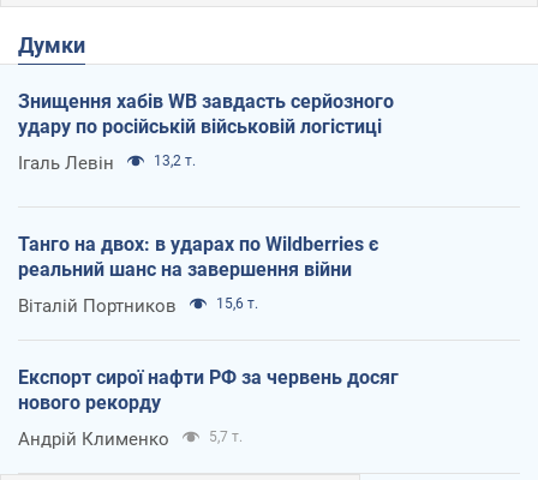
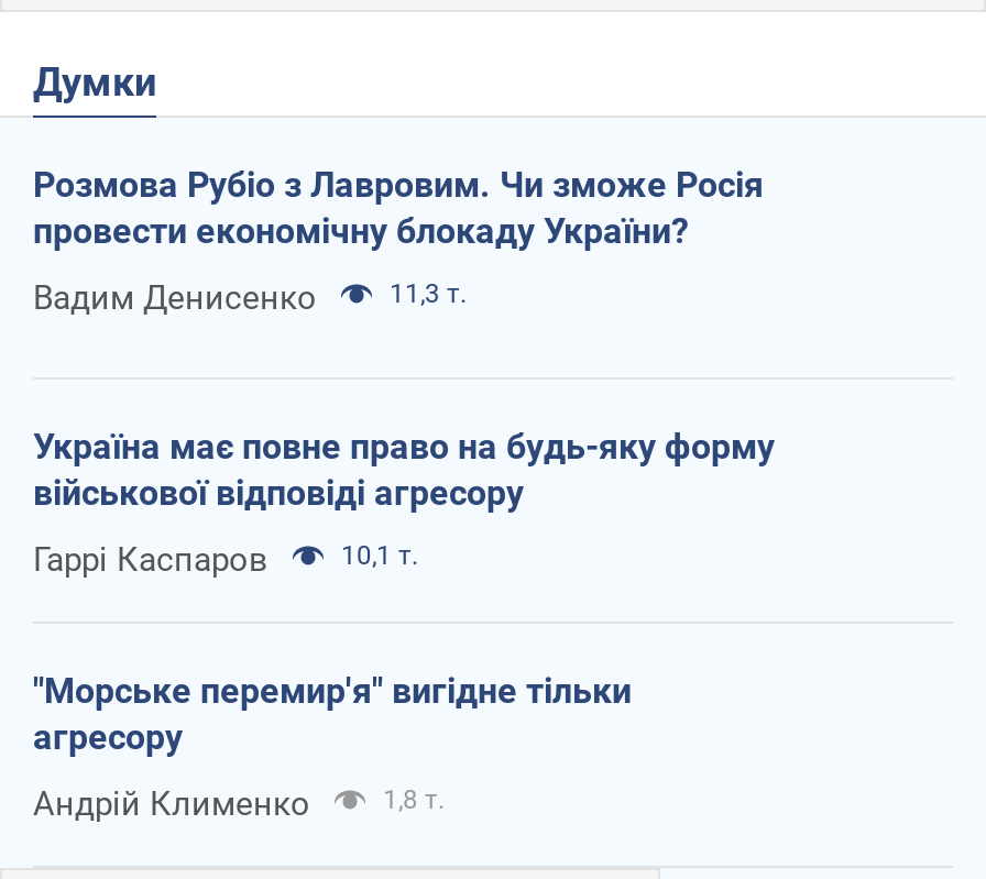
- Знищення хабів WB завдасть серйозного
- удару по російській військовій логістиці
+ Розмова Рубіо з Лавровим. Чи зможе Росія
+ провести економічну блокаду України?

- Ігаль Левін
- 13,2 т.
+ Вадим Денисенко
+ 11,3 т.

- Танго на двох: в ударах по Wildberries є
- реальний шанс на завершення війни
+ Україна має повне право на будь-яку форму
+ військової відповіді агресору

- Віталій Портников
- 15,6 т.
+ Гаррі Каспаров
+ 10,1 т.

- Експорт сирої нафти РФ за червень досяг
- нового рекорду
+ "Морське перемир'я" вигідне тільки
+ агресору

- 5,7 т.
+ 1,8 т.
